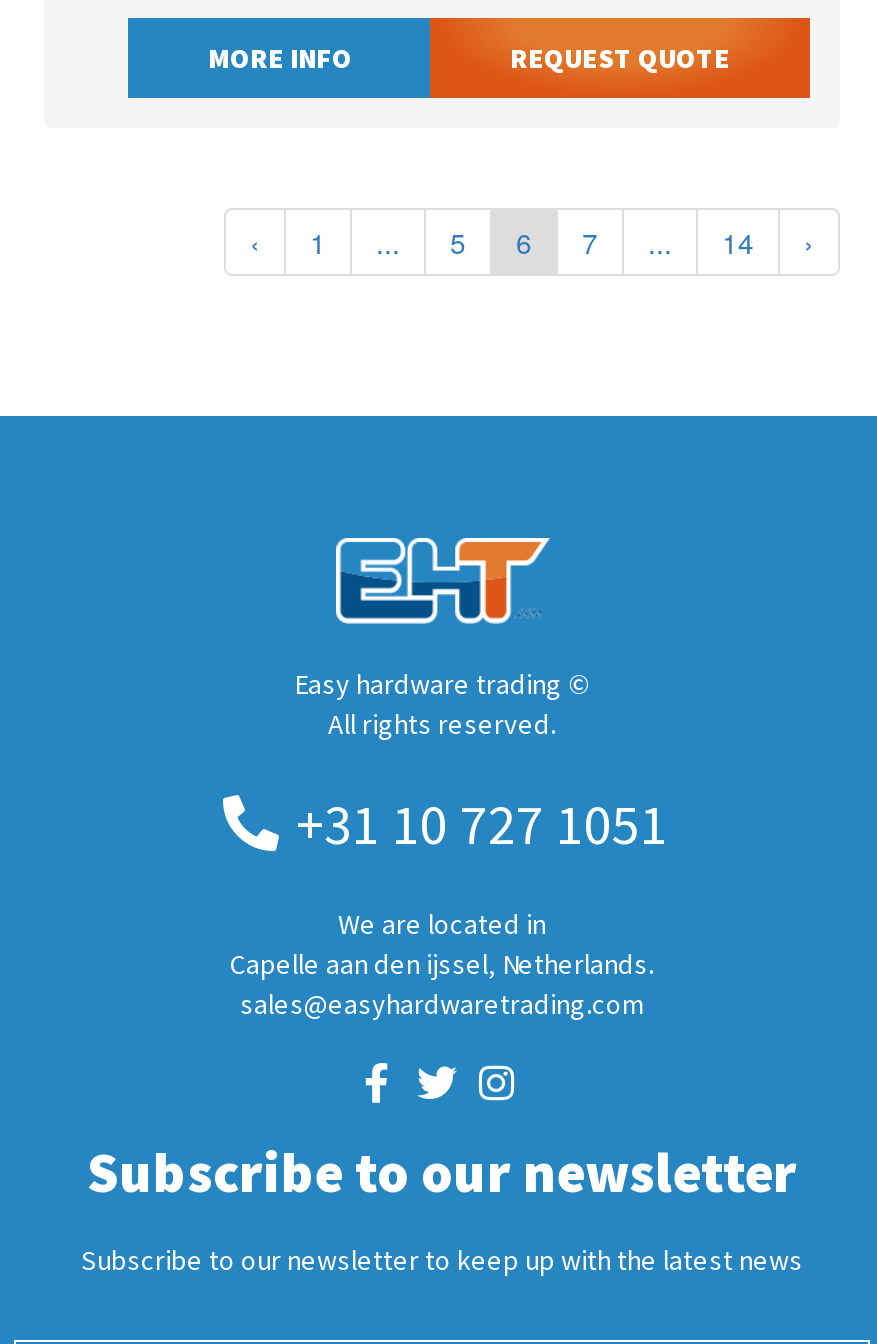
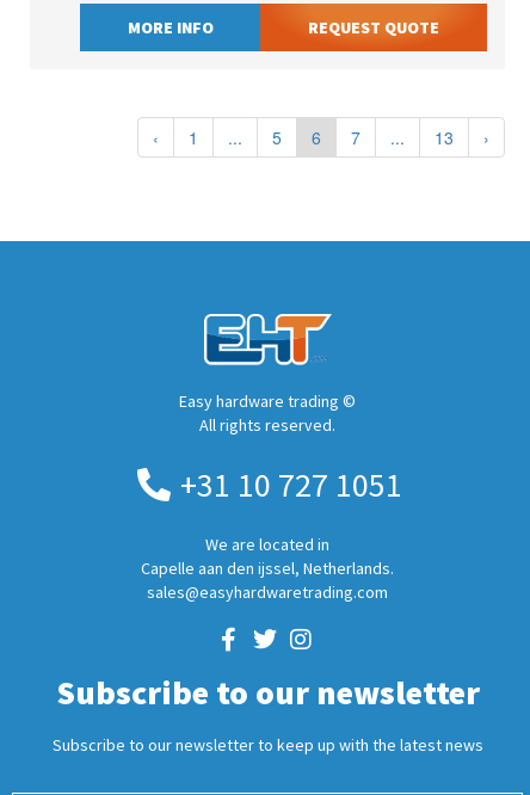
- 14
+ 13
